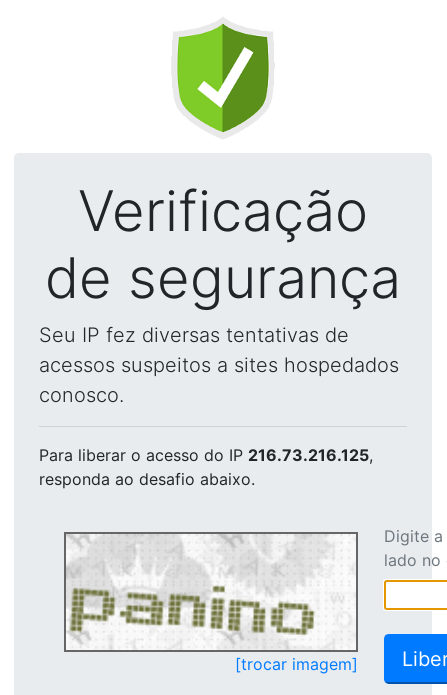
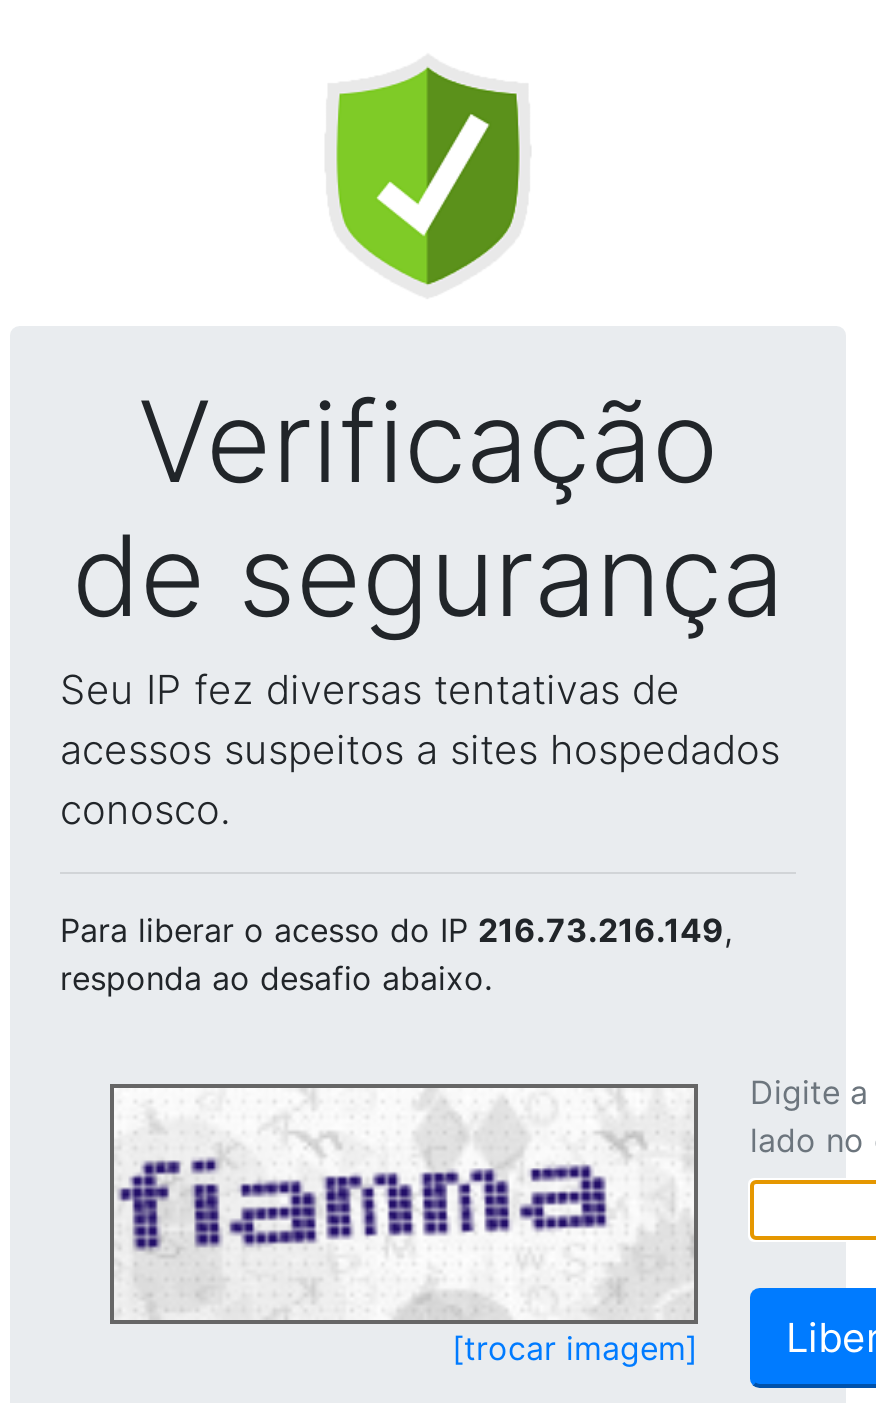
- Para liberar o acesso do IP 216.73.216.125,
+ Para liberar o acesso do IP 216.73.216.149,

- [image]
+ [image]
